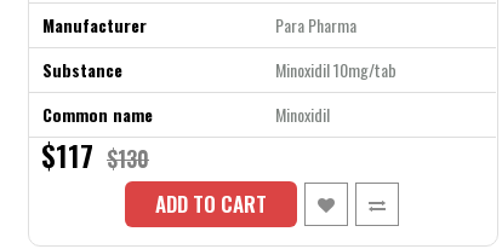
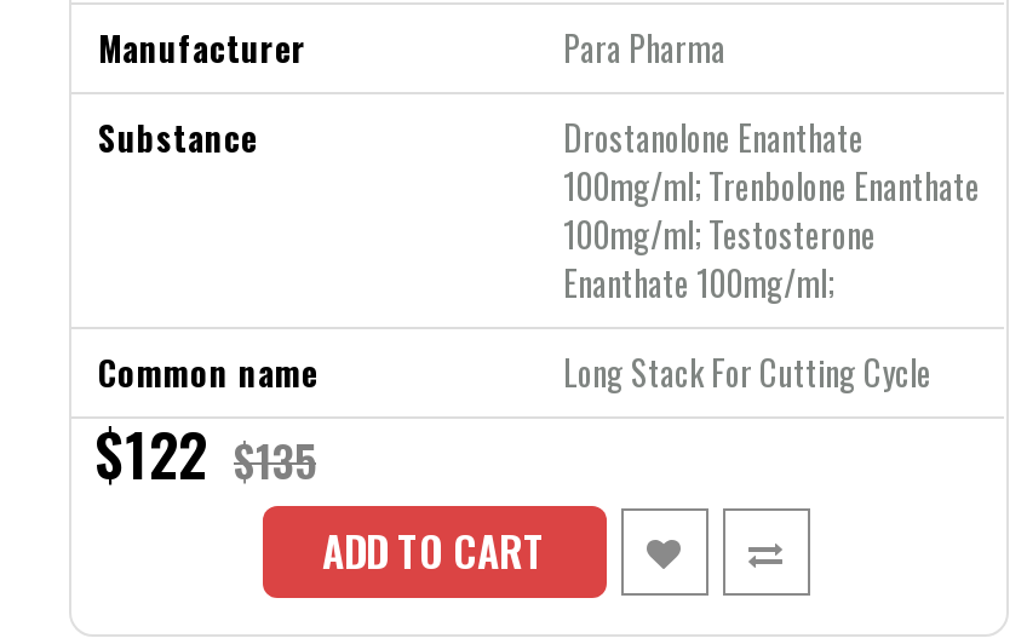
- Minoxidil 10mg/tab
+ Drostanolone Enanthate
+ 100mg/ml; Trenbolone Enanthate
+ 100mg/ml; Testosterone
+ Enanthate 100mg/ml;

- Minoxidil
- $117 $130
+ Long Stack For Cutting Cycle
+ $122 $135
